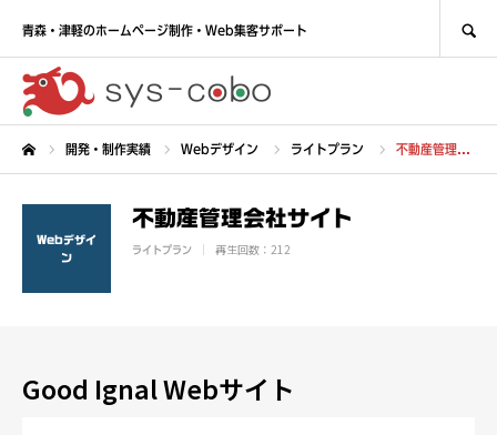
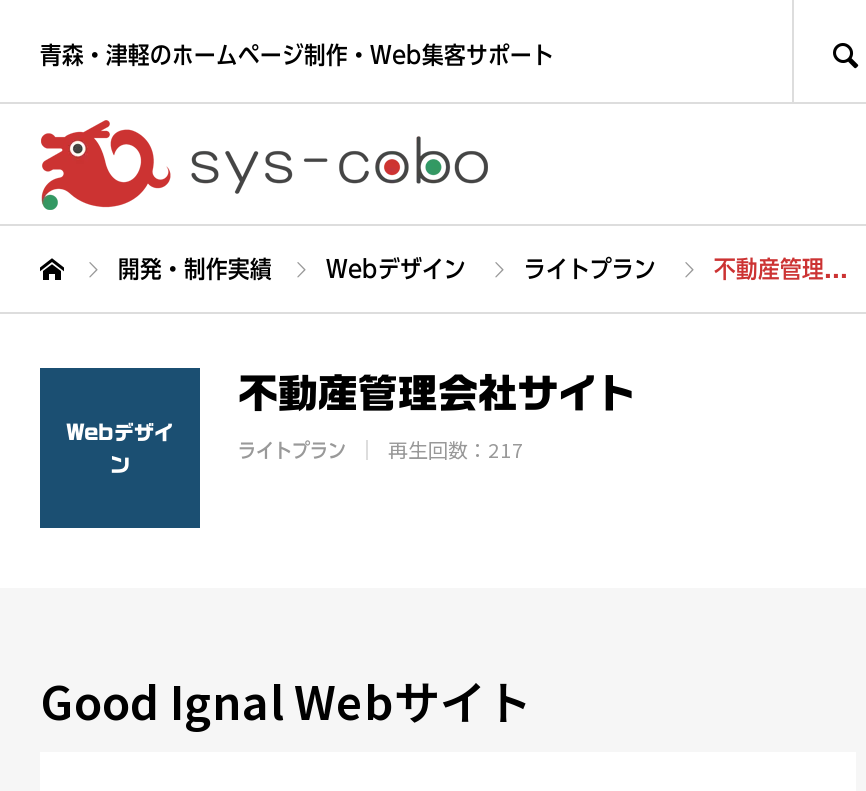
- 再生回数：212
+ 再生回数：217
